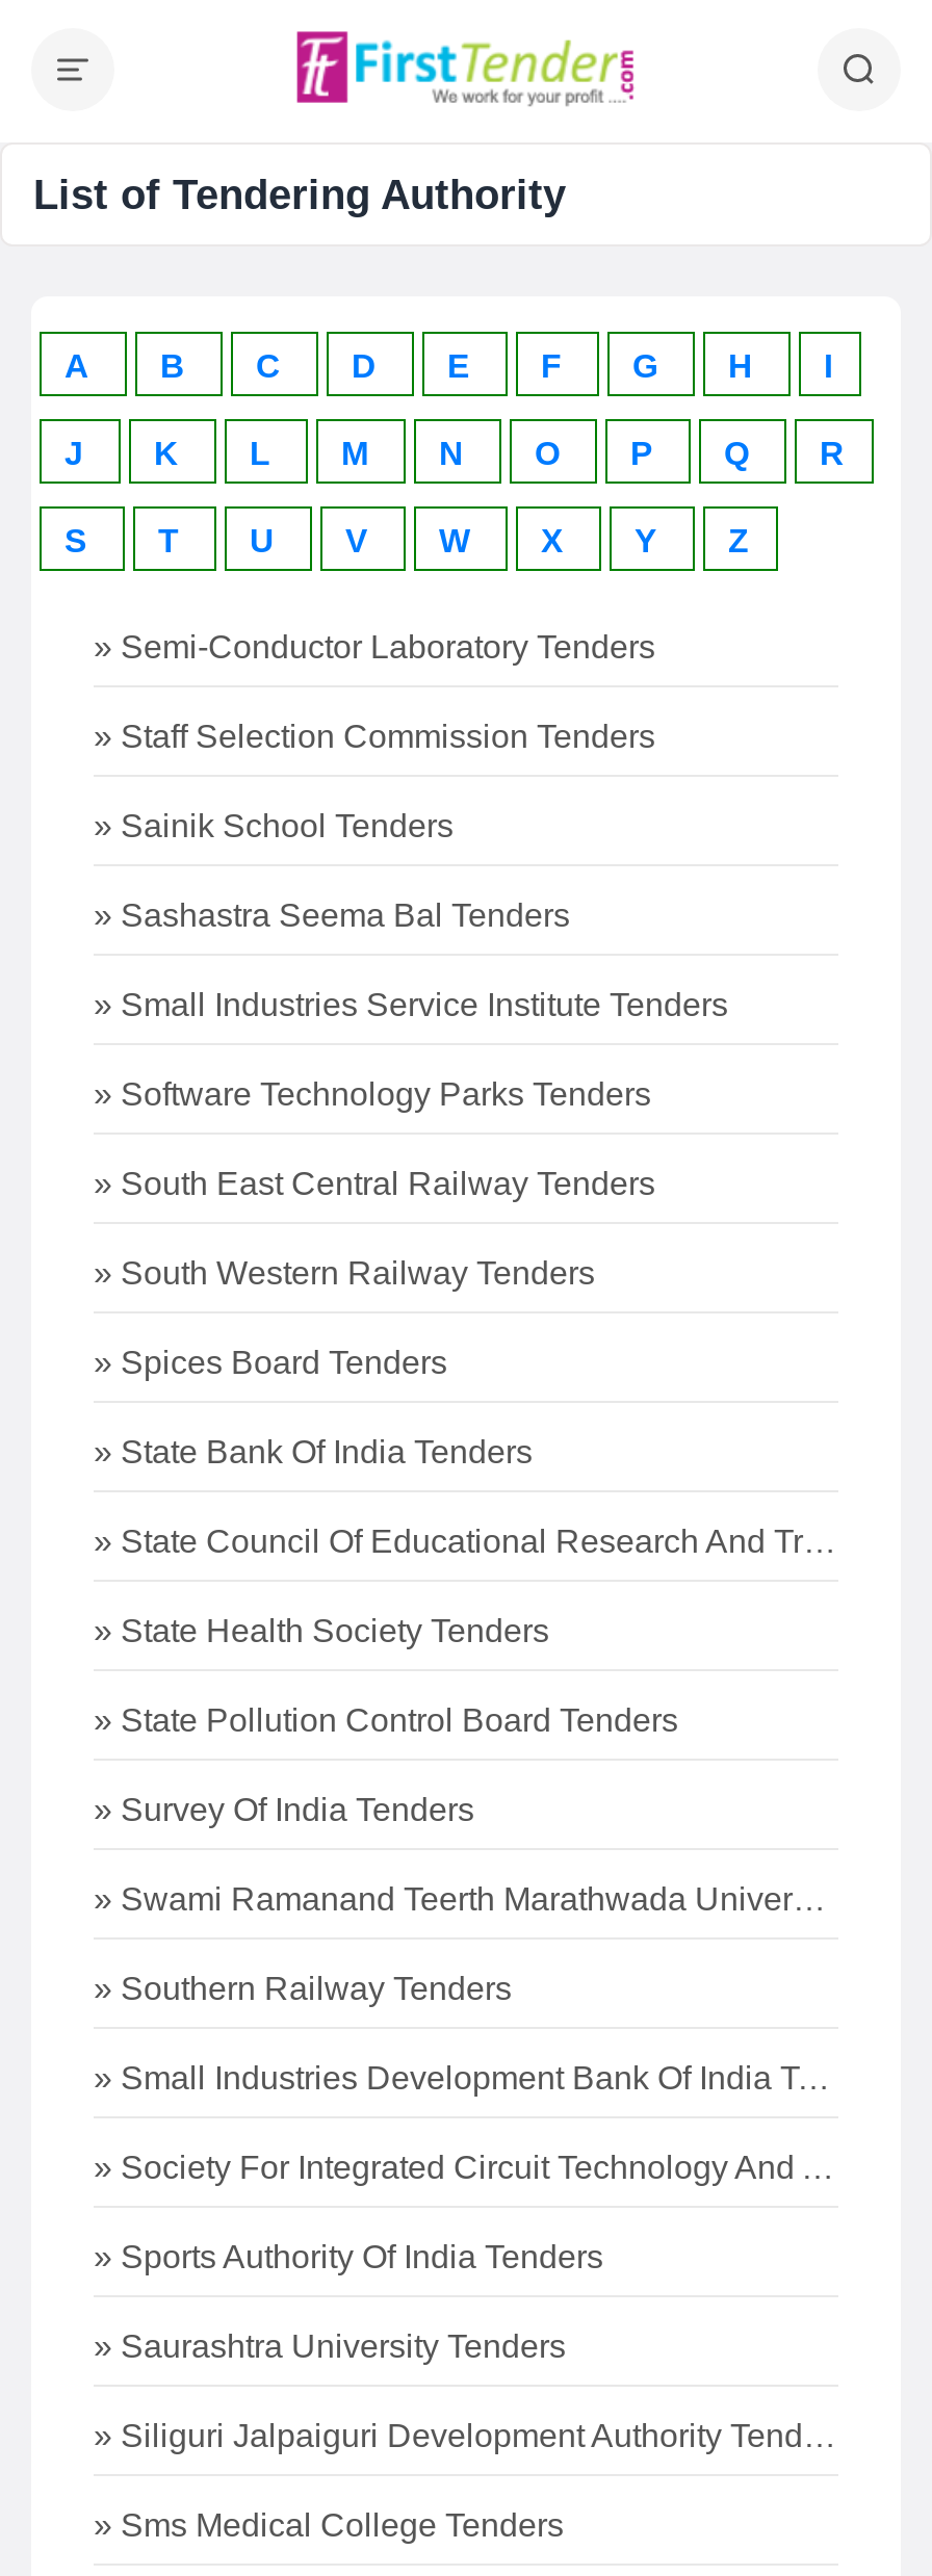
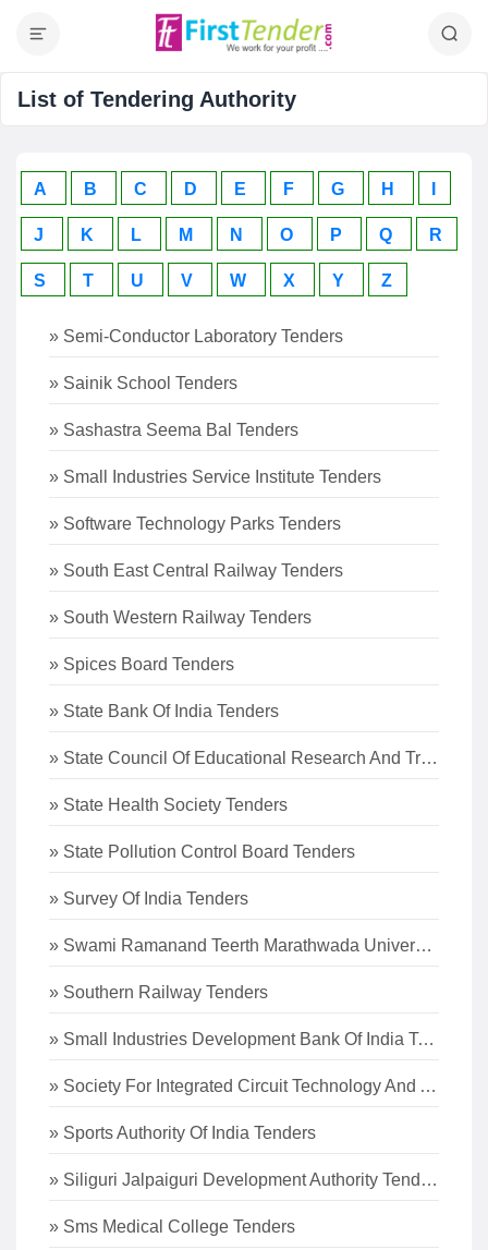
- » Staff Selection Commission Tenders

- » Saurashtra University Tenders
